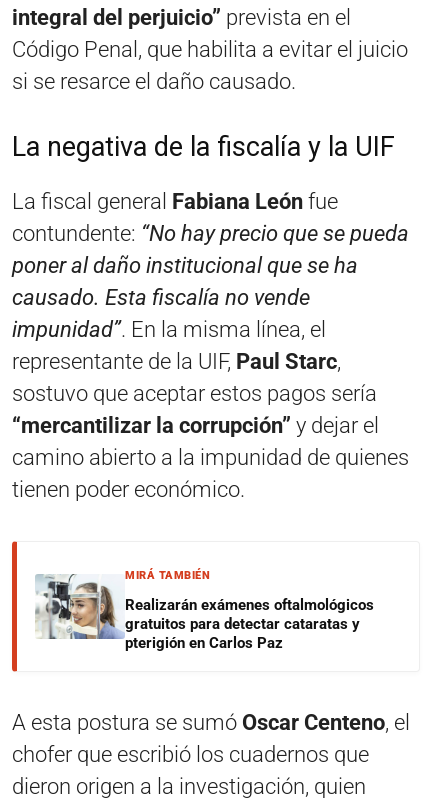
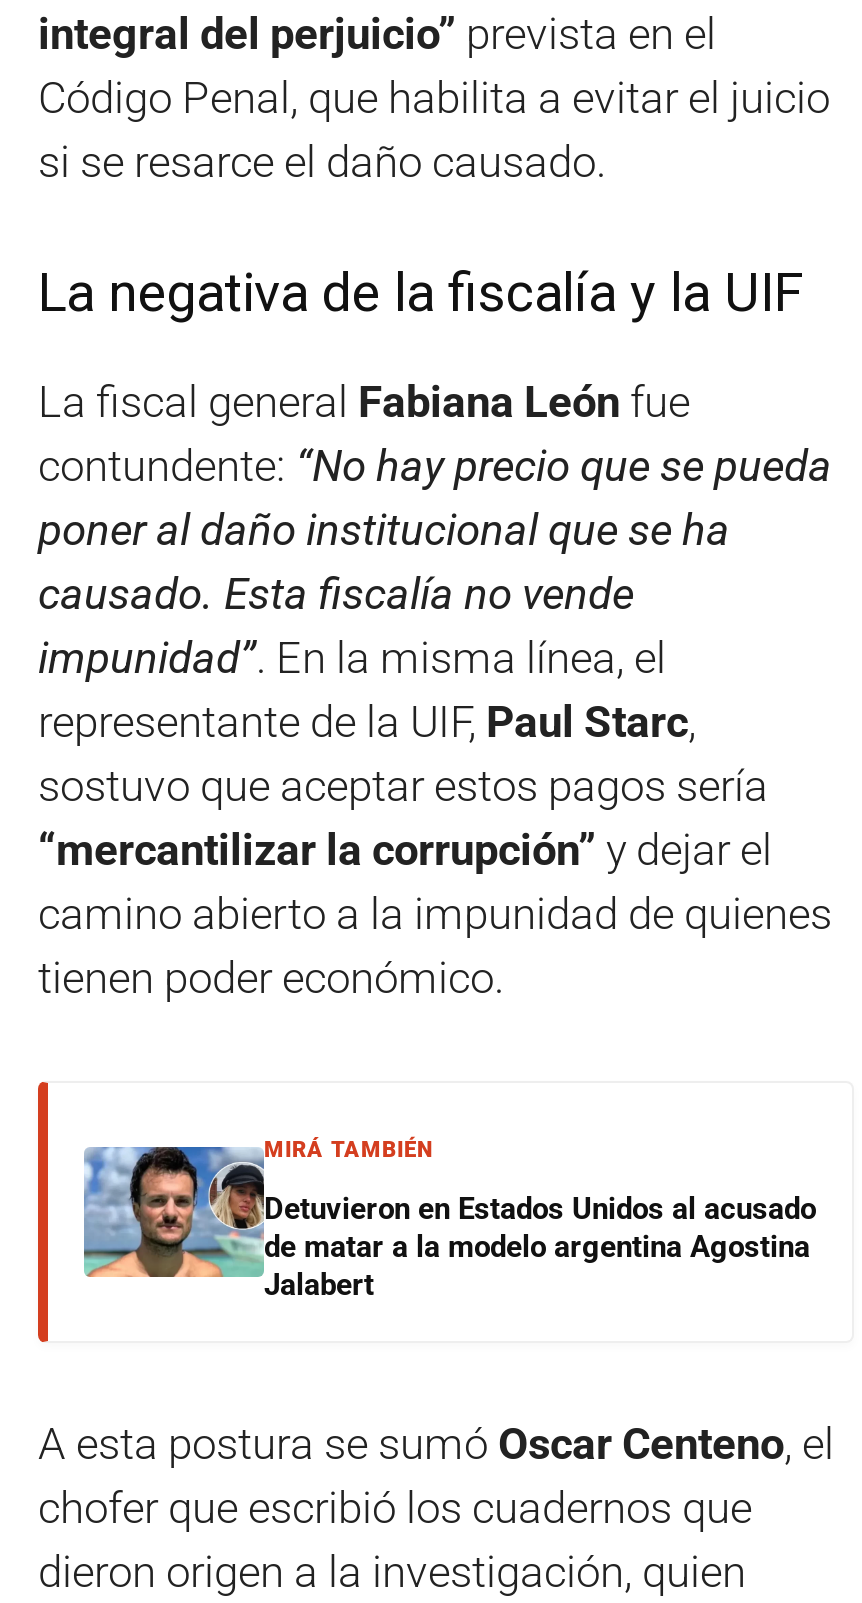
- [image]
- Realizarán exámenes oftalmológicos
- gratuitos para detectar cataratas y
- pterigión en Carlos Paz
+ [image]
+ Detuvieron en Estados Unidos al acusado
+ de matar a la modelo argentina Agostina
+ Jalabert
